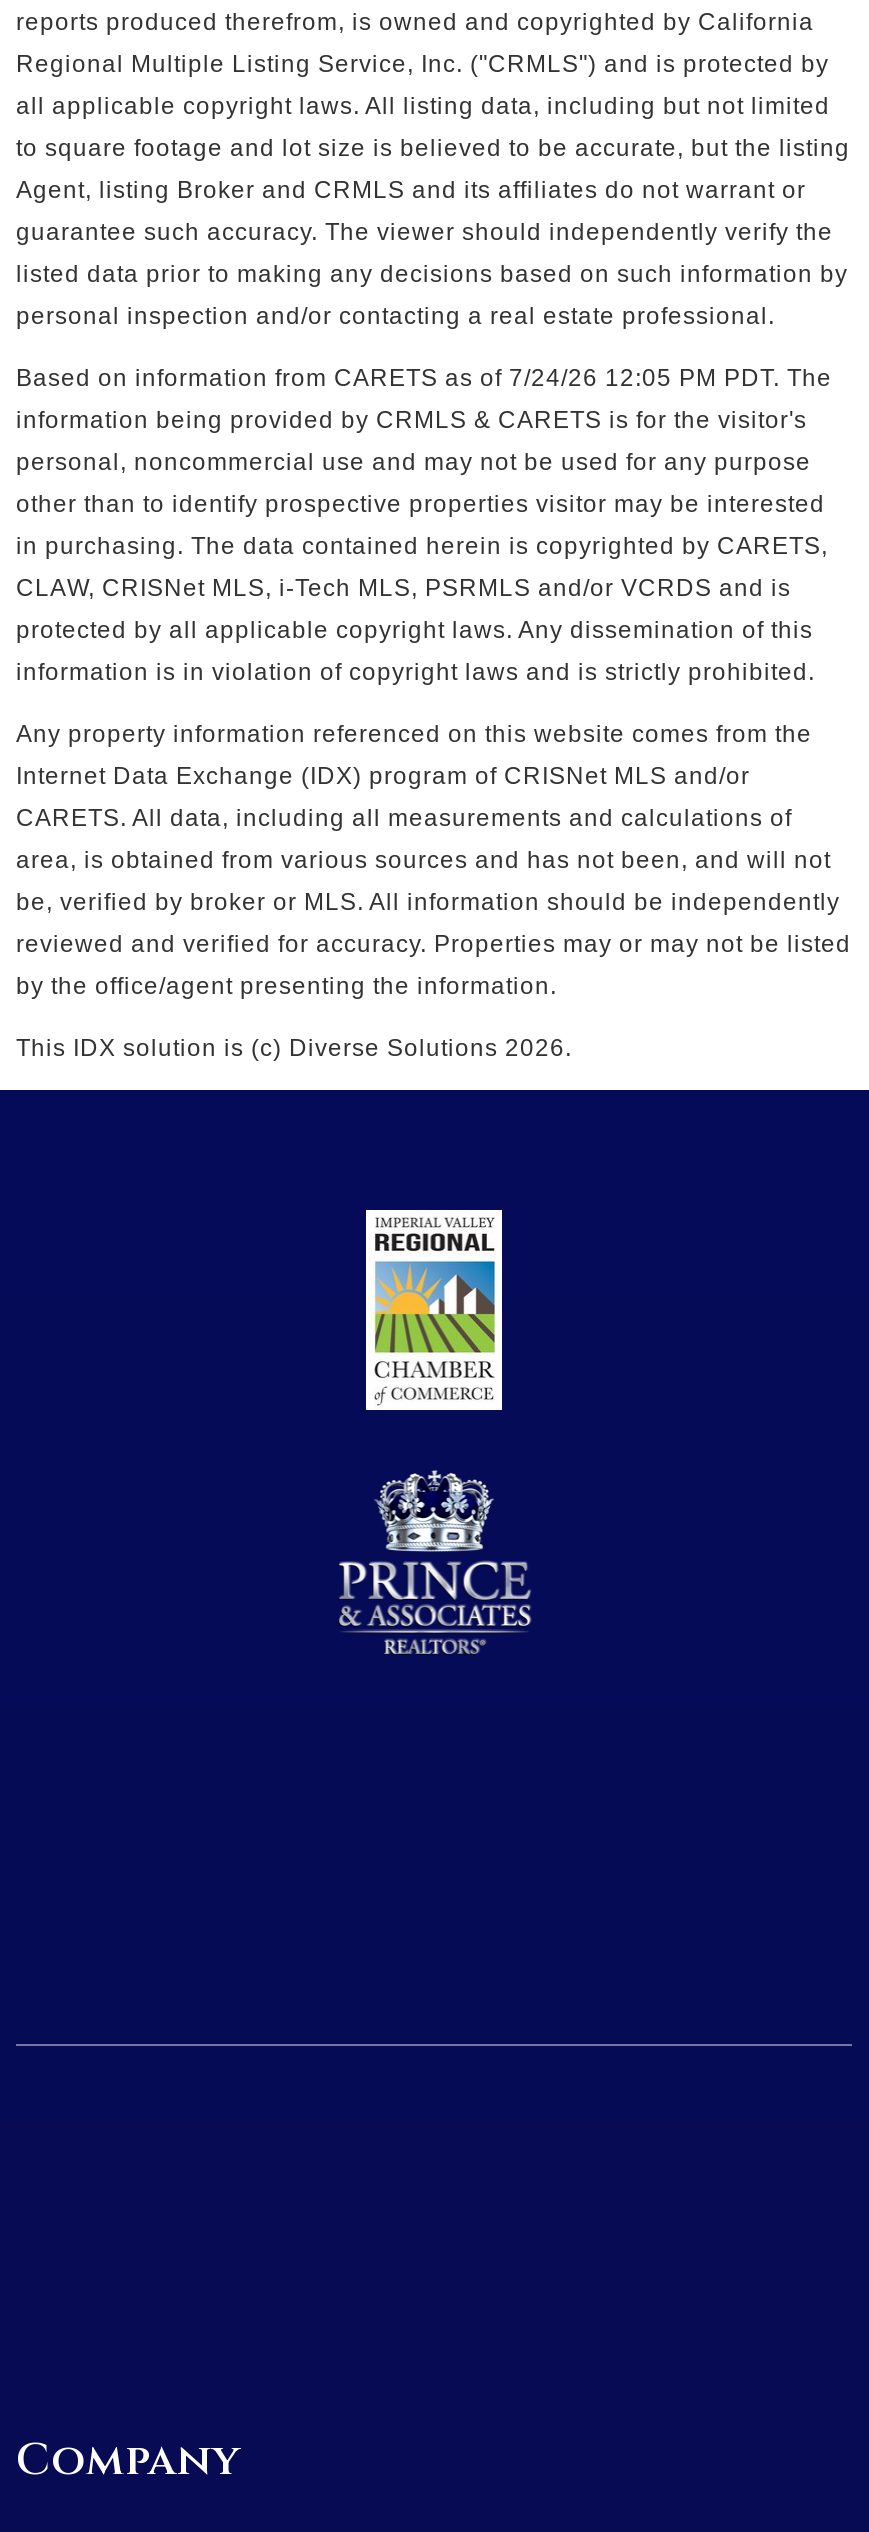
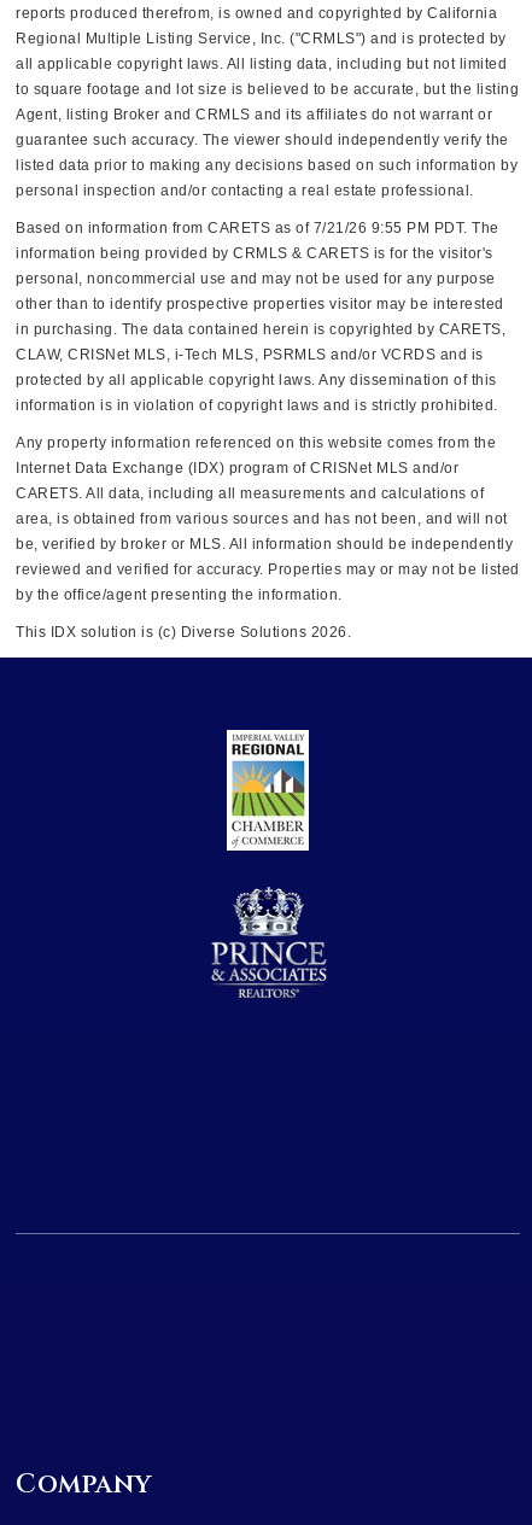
- Based on information from CARETS as of 7/24/26 12:05 PM PDT. The
+ Based on information from CARETS as of 7/21/26 9:55 PM PDT. The
